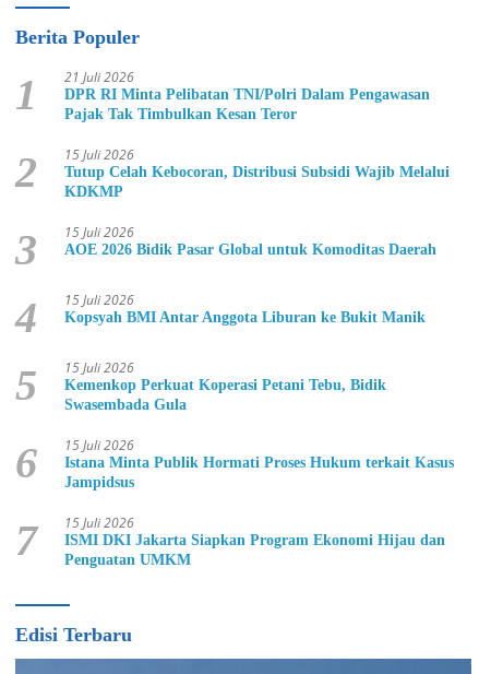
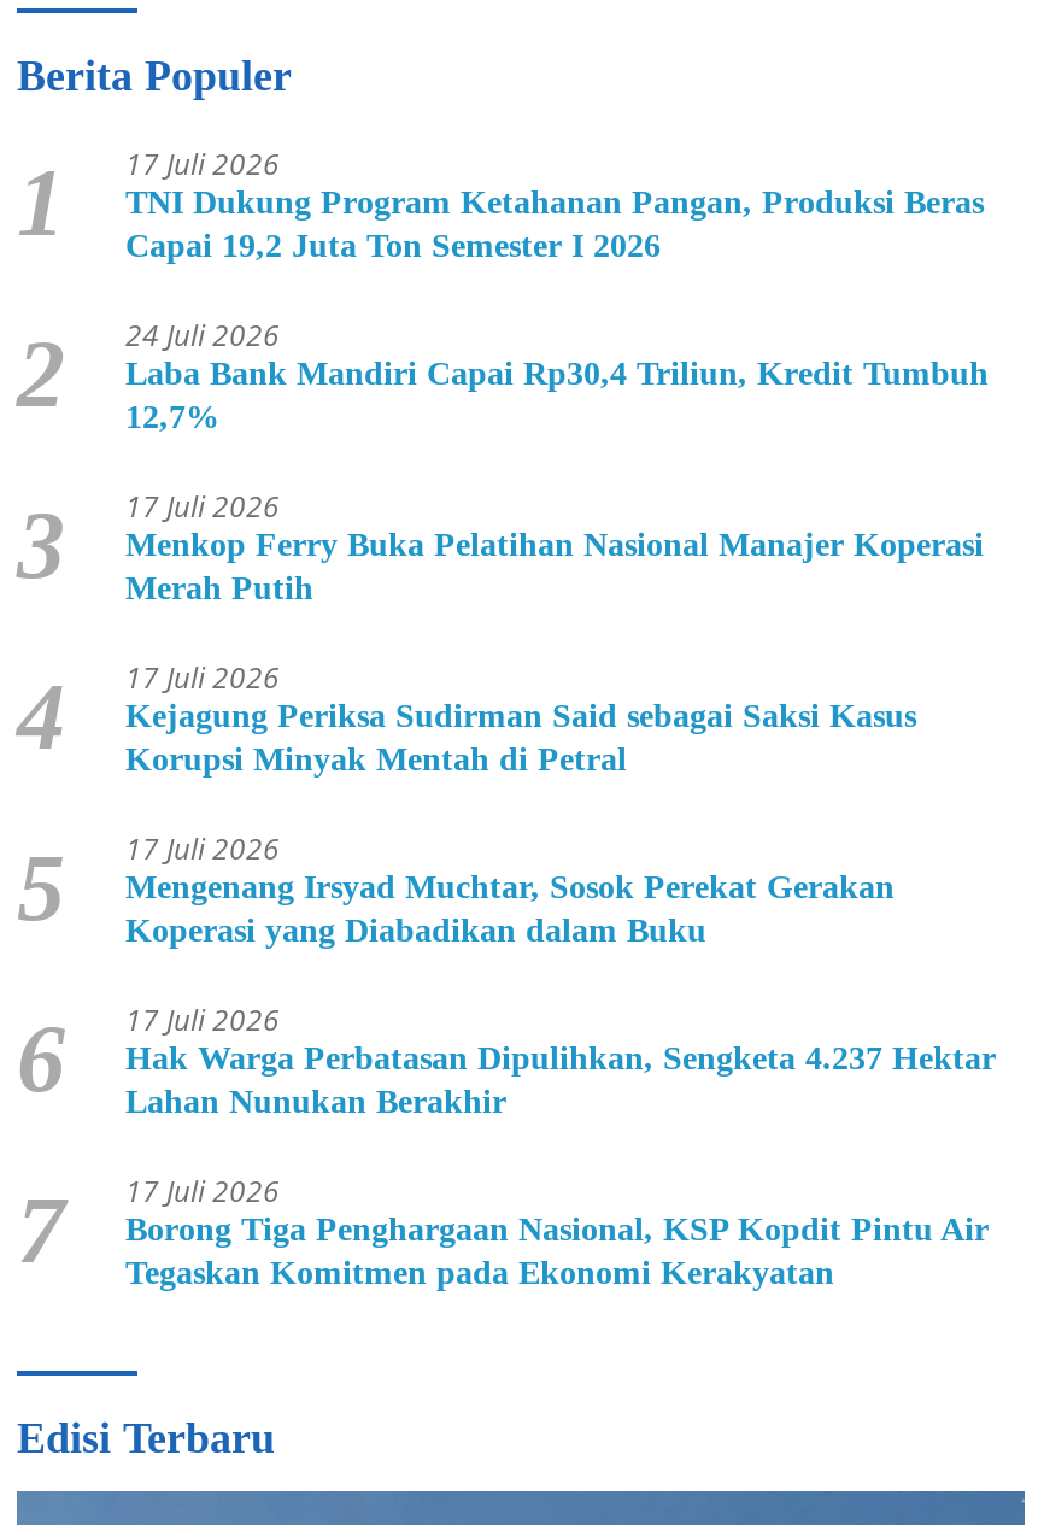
- 21 Juli 2026
- DPR RI Minta Pelibatan TNI/Polri Dalam Pengawasan
- Pajak Tak Timbulkan Kesan Teror
+ 17 Juli 2026
+ TNI Dukung Program Ketahanan Pangan, Produksi Beras
+ Capai 19,2 Juta Ton Semester I 2026

- 15 Juli 2026
- Tutup Celah Kebocoran, Distribusi Subsidi Wajib Melalui
- KDKMP
+ 24 Juli 2026
+ Laba Bank Mandiri Capai Rp30,4 Triliun, Kredit Tumbuh
+ 12,7%

- 15 Juli 2026
- AOE 2026 Bidik Pasar Global untuk Komoditas Daerah
+ 17 Juli 2026
+ Menkop Ferry Buka Pelatihan Nasional Manajer Koperasi
+ Merah Putih

- 15 Juli 2026
- Kopsyah BMI Antar Anggota Liburan ke Bukit Manik
+ 17 Juli 2026
+ Kejagung Periksa Sudirman Said sebagai Saksi Kasus
+ Korupsi Minyak Mentah di Petral

- 15 Juli 2026
- Kemenkop Perkuat Koperasi Petani Tebu, Bidik
- Swasembada Gula
+ 17 Juli 2026
+ Mengenang Irsyad Muchtar, Sosok Perekat Gerakan
+ Koperasi yang Diabadikan dalam Buku

- 15 Juli 2026
- Istana Minta Publik Hormati Proses Hukum terkait Kasus
- Jampidsus
+ 17 Juli 2026
+ Hak Warga Perbatasan Dipulihkan, Sengketa 4.237 Hektar
+ Lahan Nunukan Berakhir

- 15 Juli 2026
- ISMI DKI Jakarta Siapkan Program Ekonomi Hijau dan
- Penguatan UMKM
+ 17 Juli 2026
+ Borong Tiga Penghargaan Nasional, KSP Kopdit Pintu Air
+ Tegaskan Komitmen pada Ekonomi Kerakyatan
